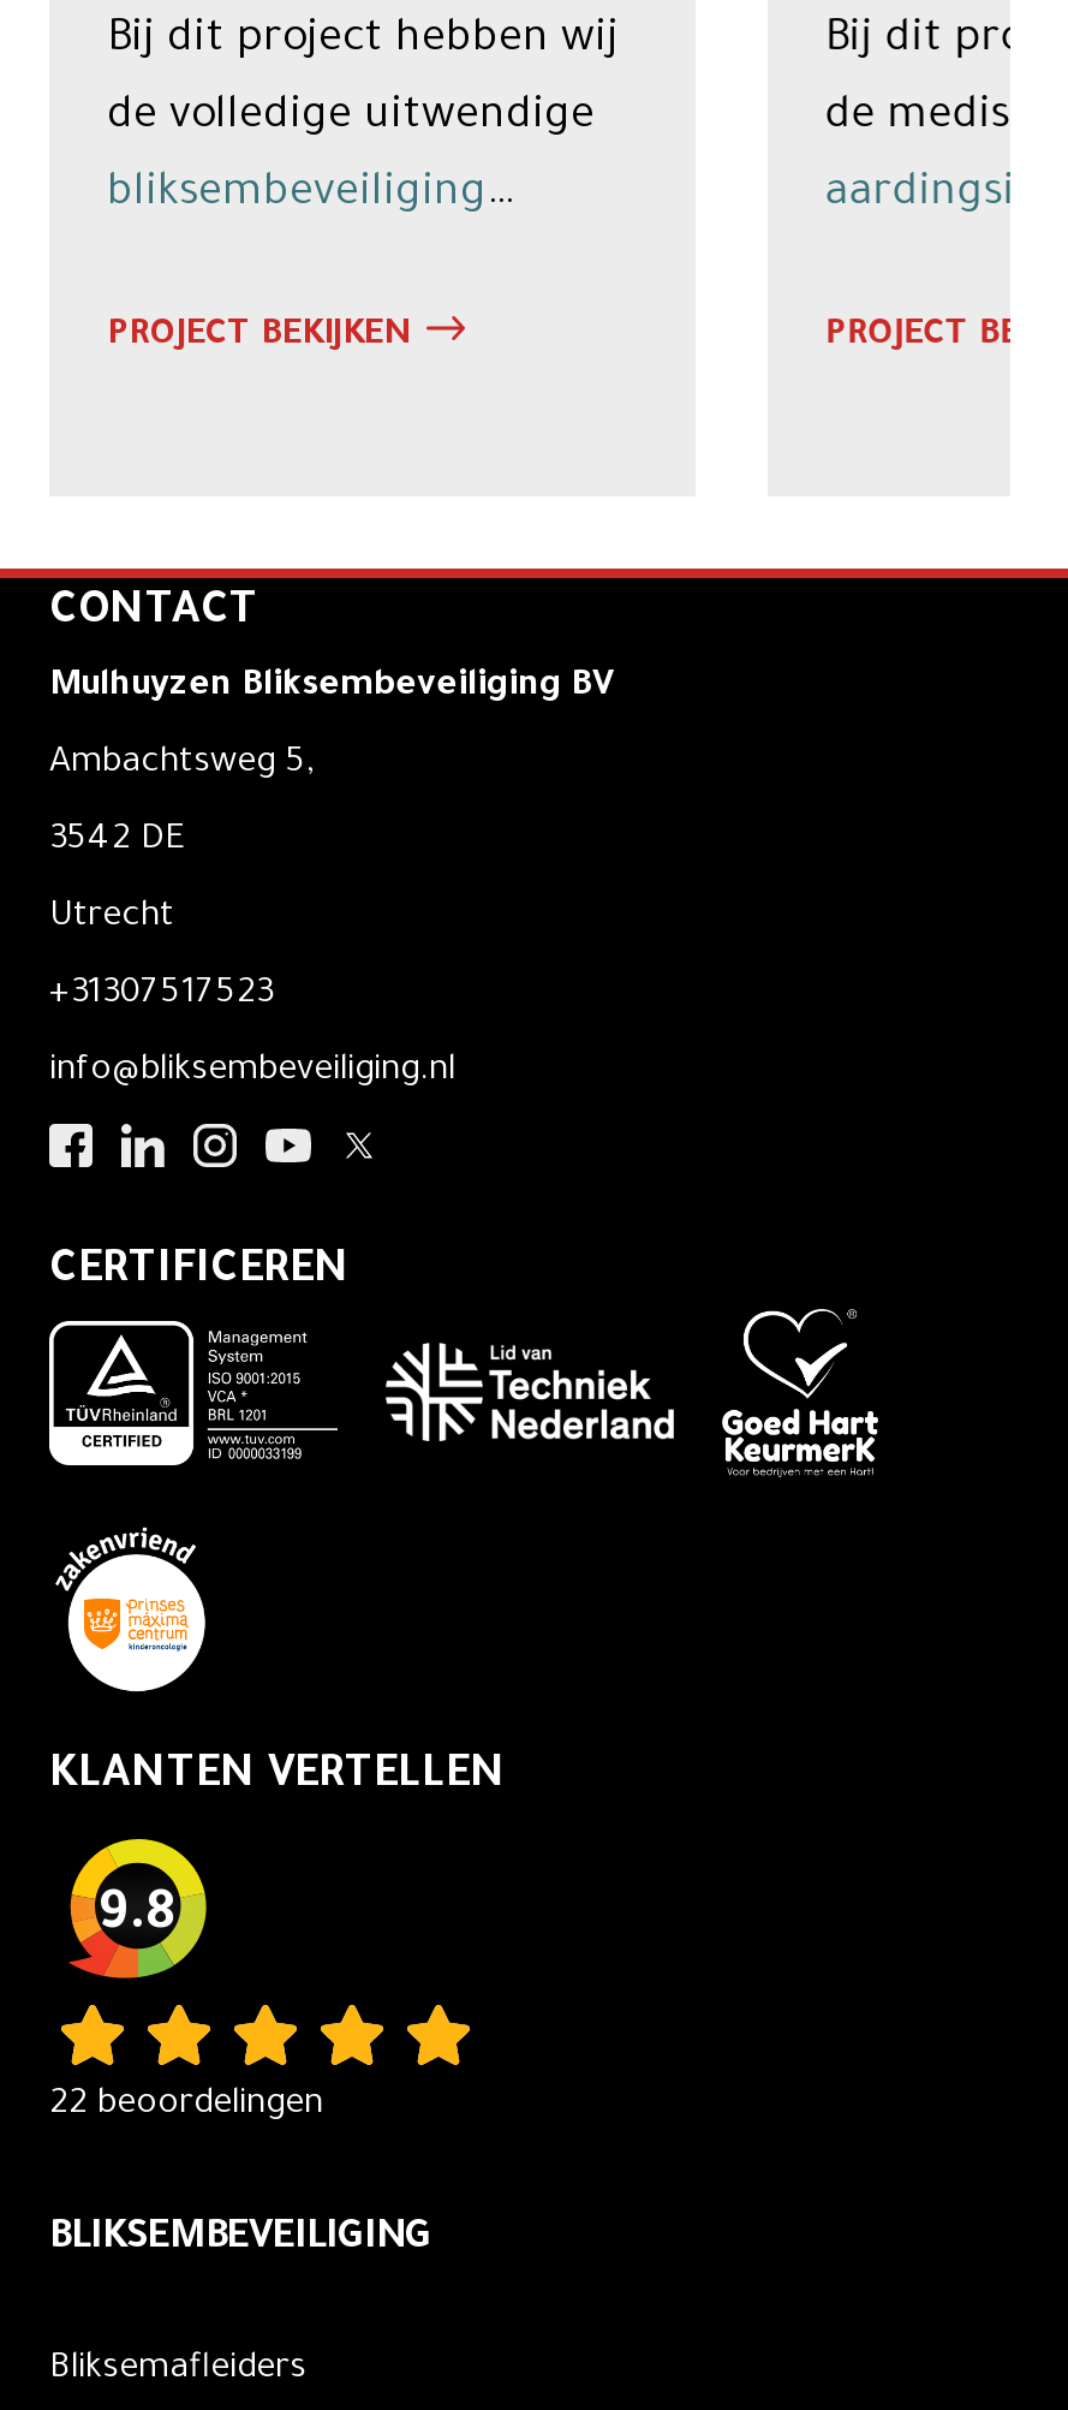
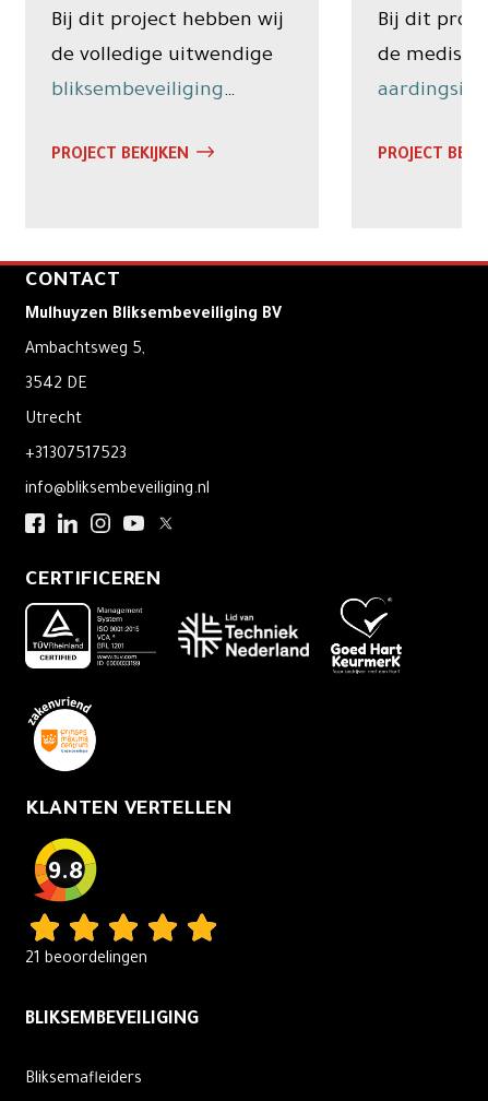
- 22 beoordelingen
+ 21 beoordelingen
